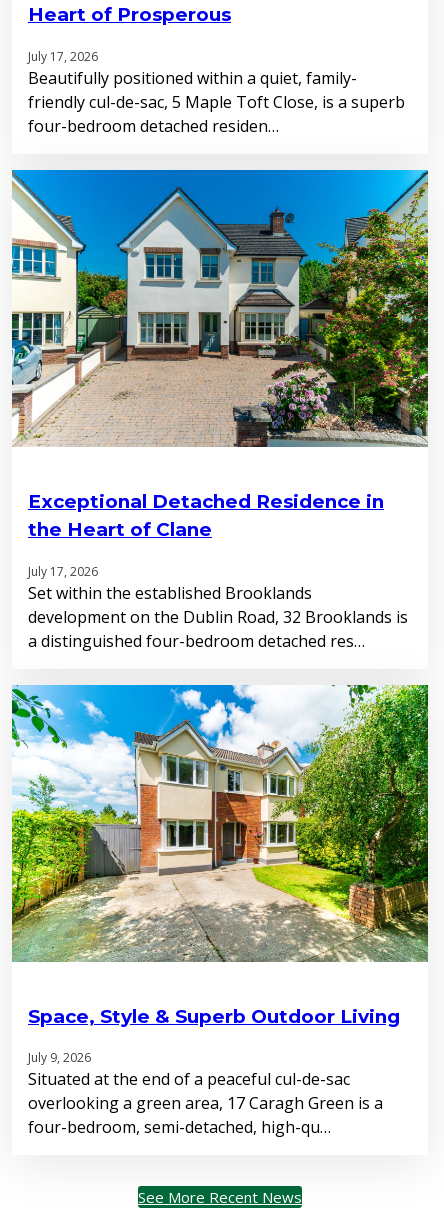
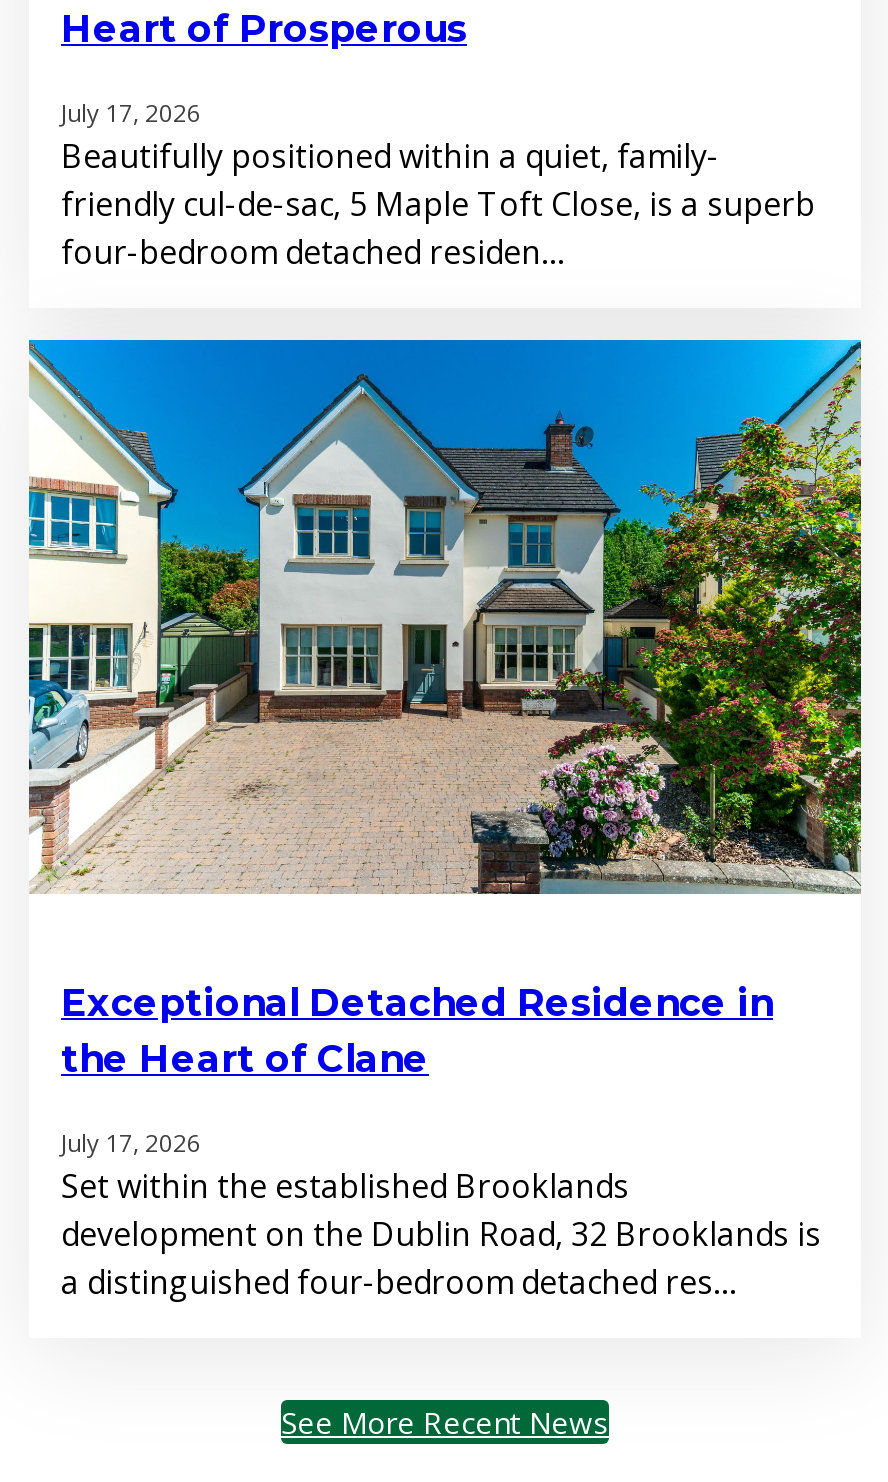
- [image]

- Space, Style & Superb Outdoor Living
- July 9, 2026
- Situated at the end of a peaceful cul-de-sac
- overlooking a green area, 17 Caragh Green is a
- four-bedroom, semi-detached, high-qu…
